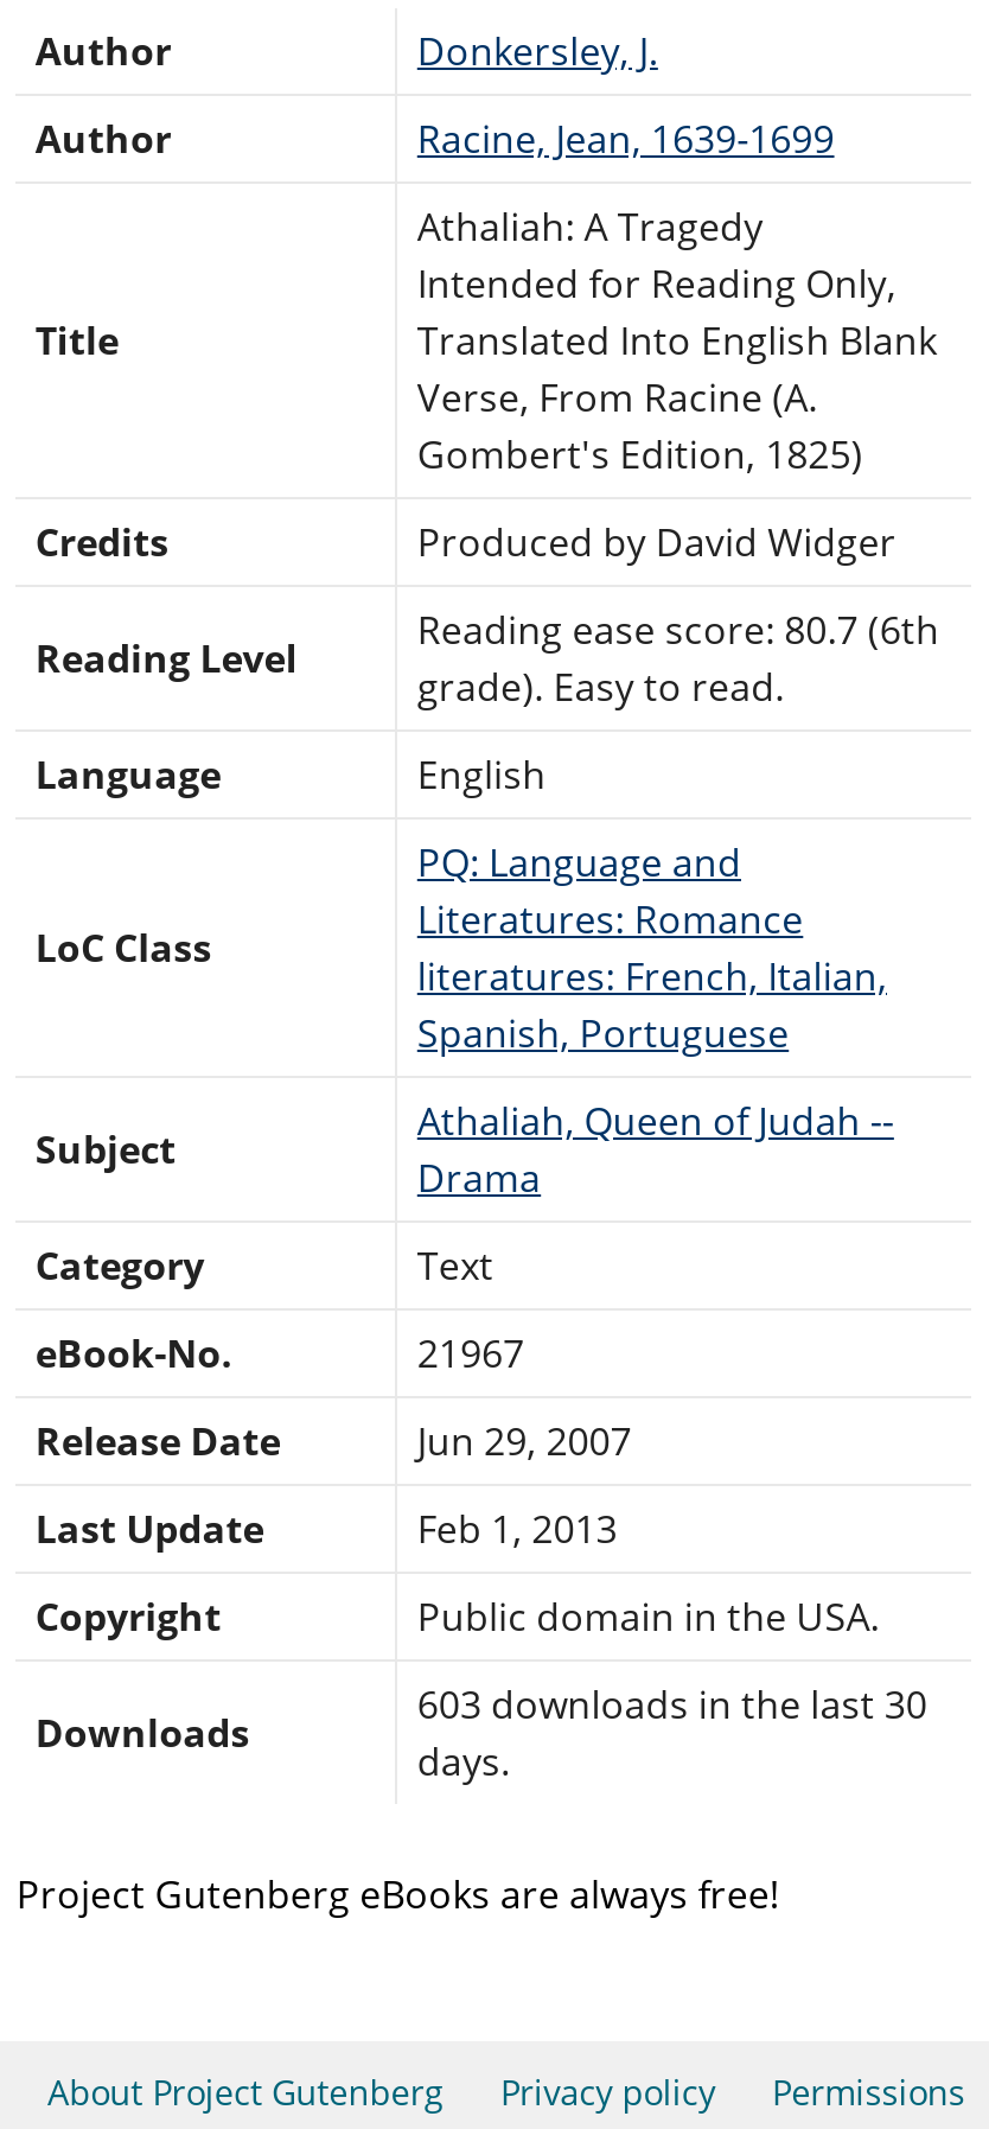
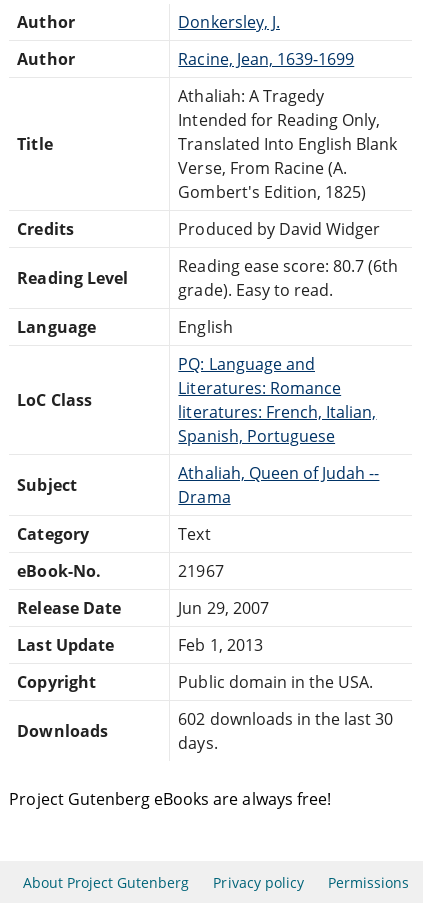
- 603 downloads in the last 30
+ 602 downloads in the last 30
